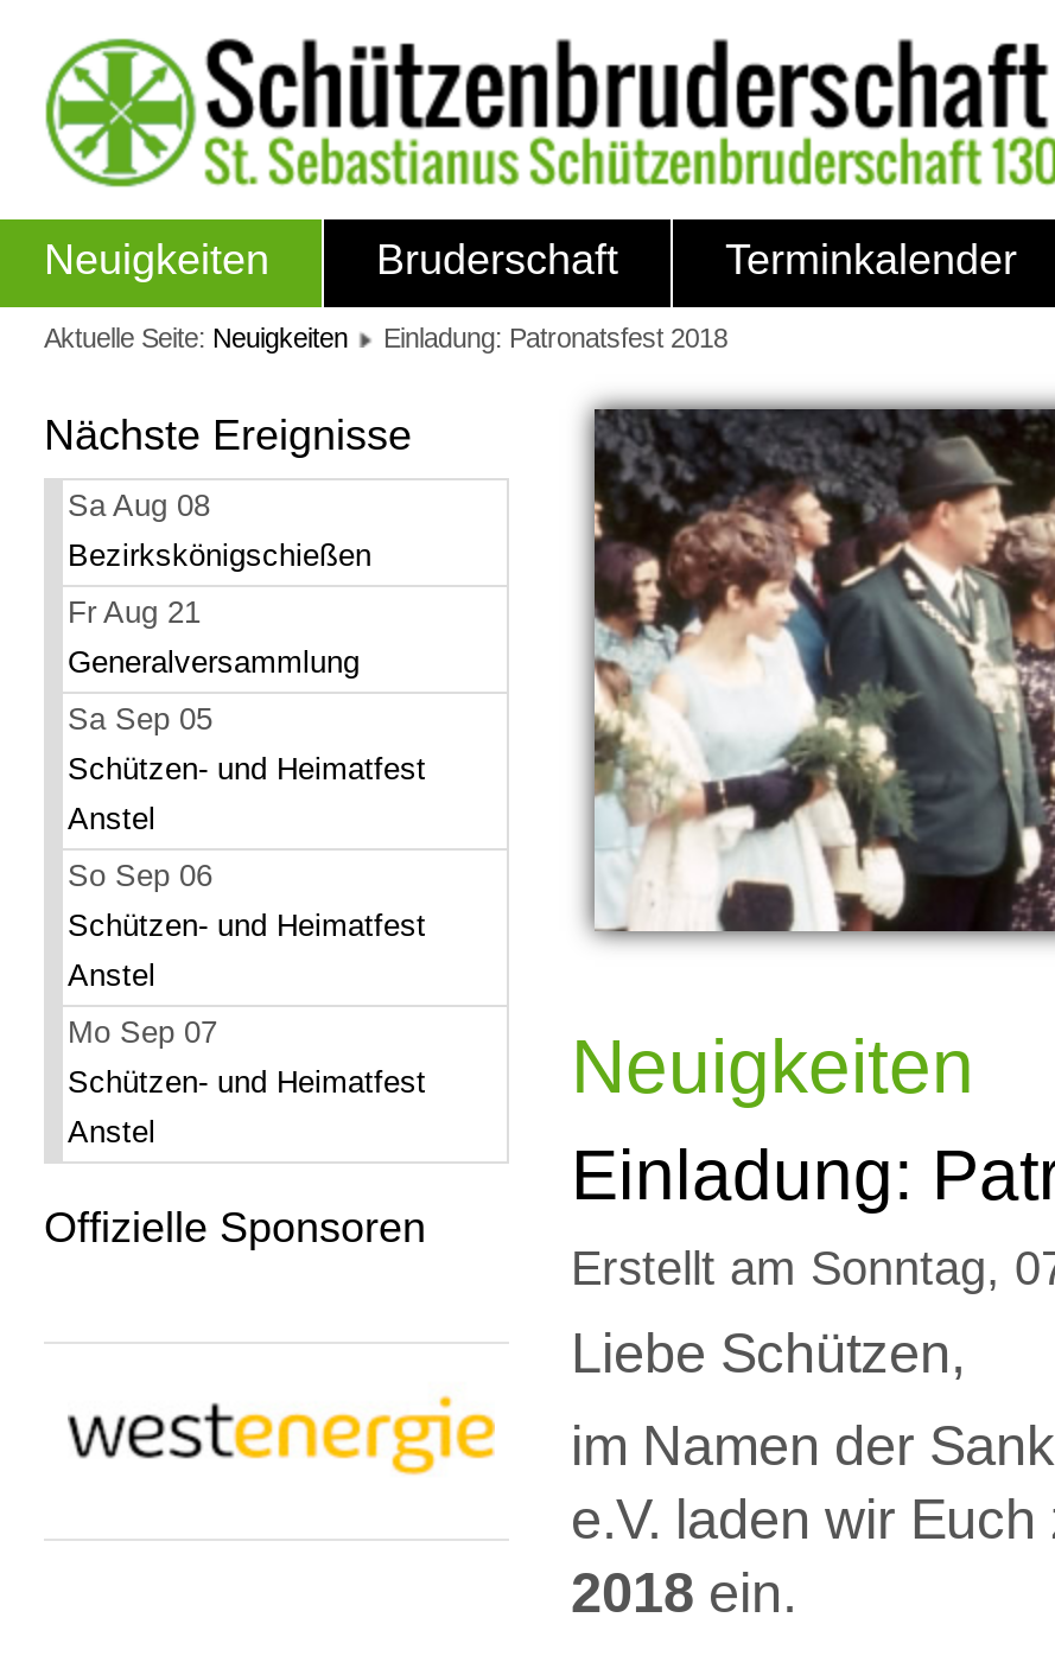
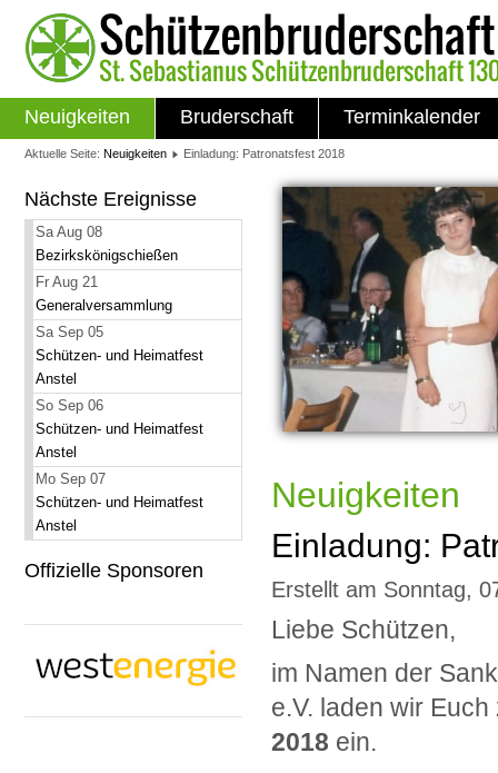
- [image]
+ [image]
